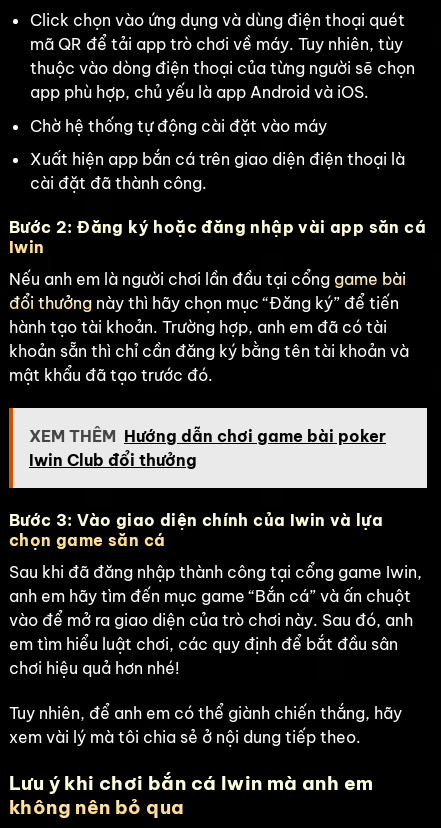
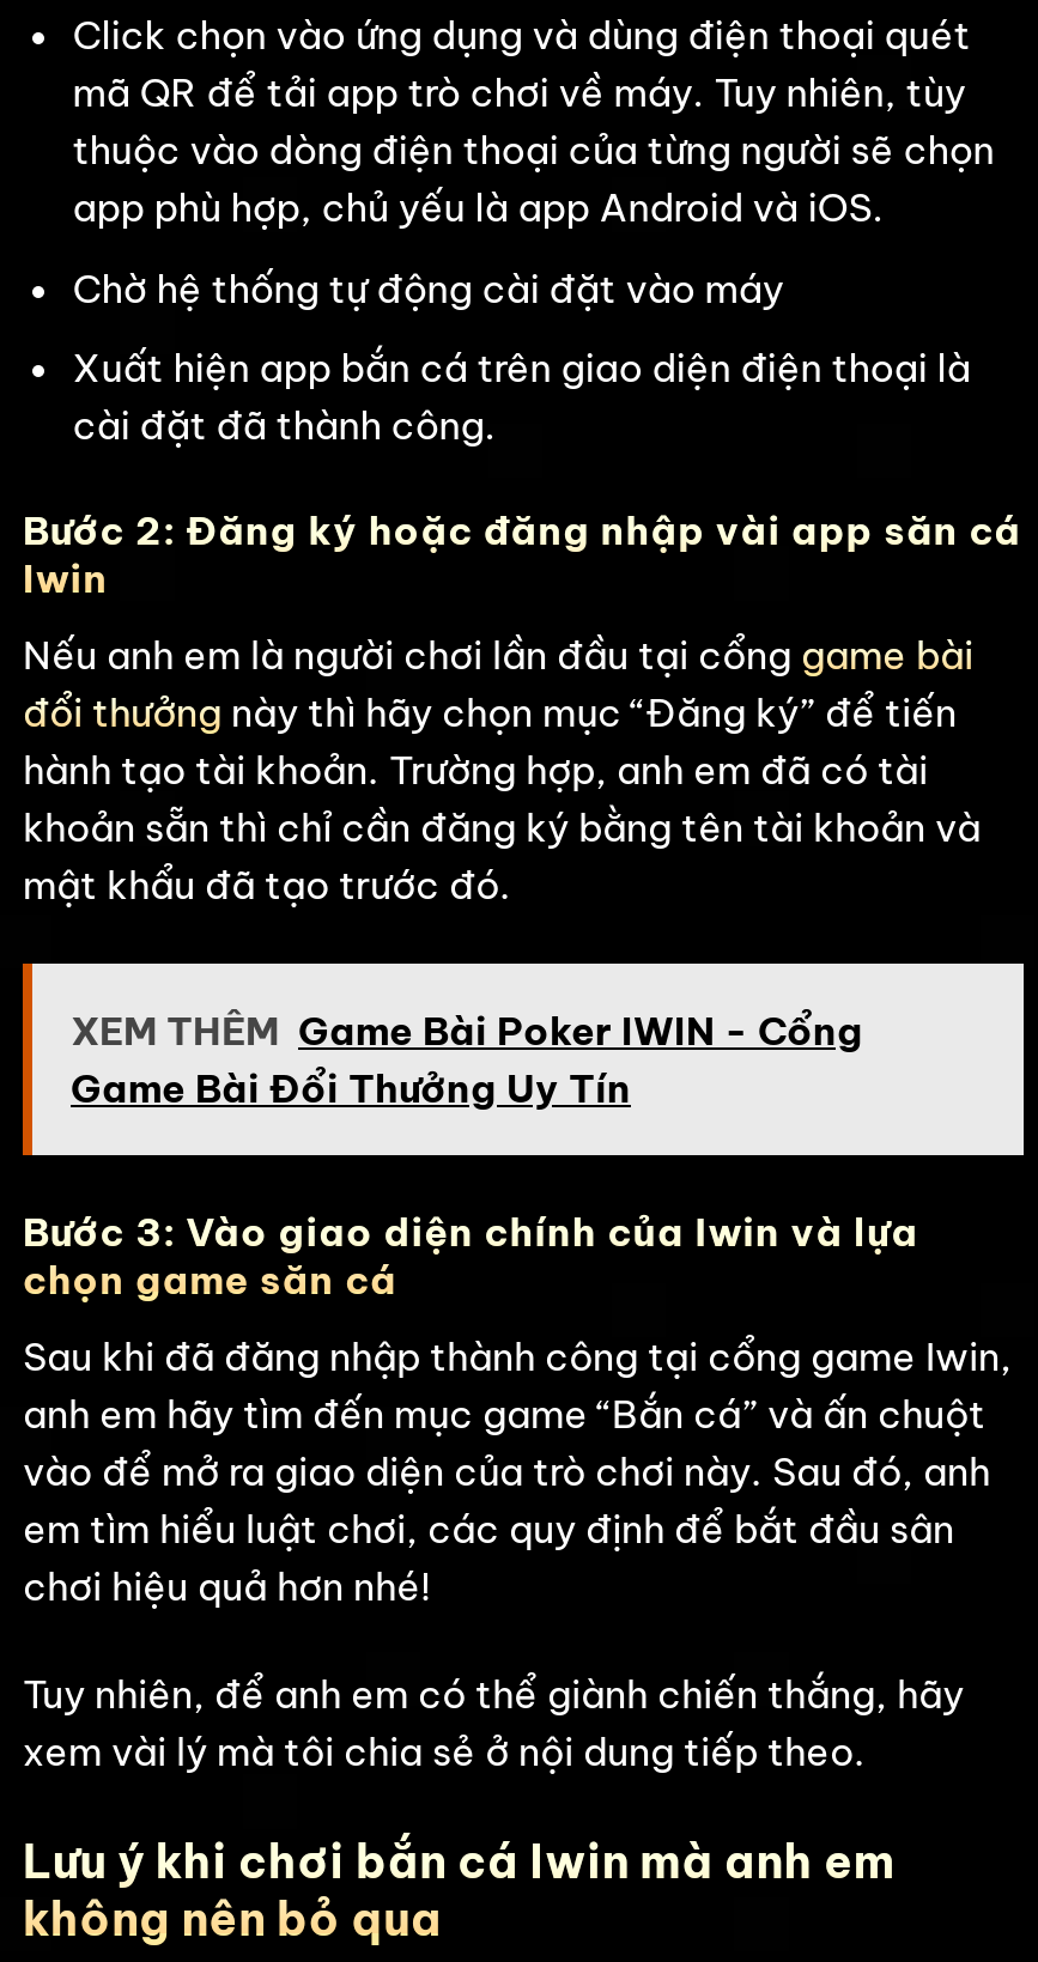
- XEM THÊM Hướng dẫn chơi game bài poker
- Iwin Club đổi thưởng
+ XEM THÊM Game Bài Poker IWIN - Cổng
+ Game Bài Đổi Thưởng Uy Tín
